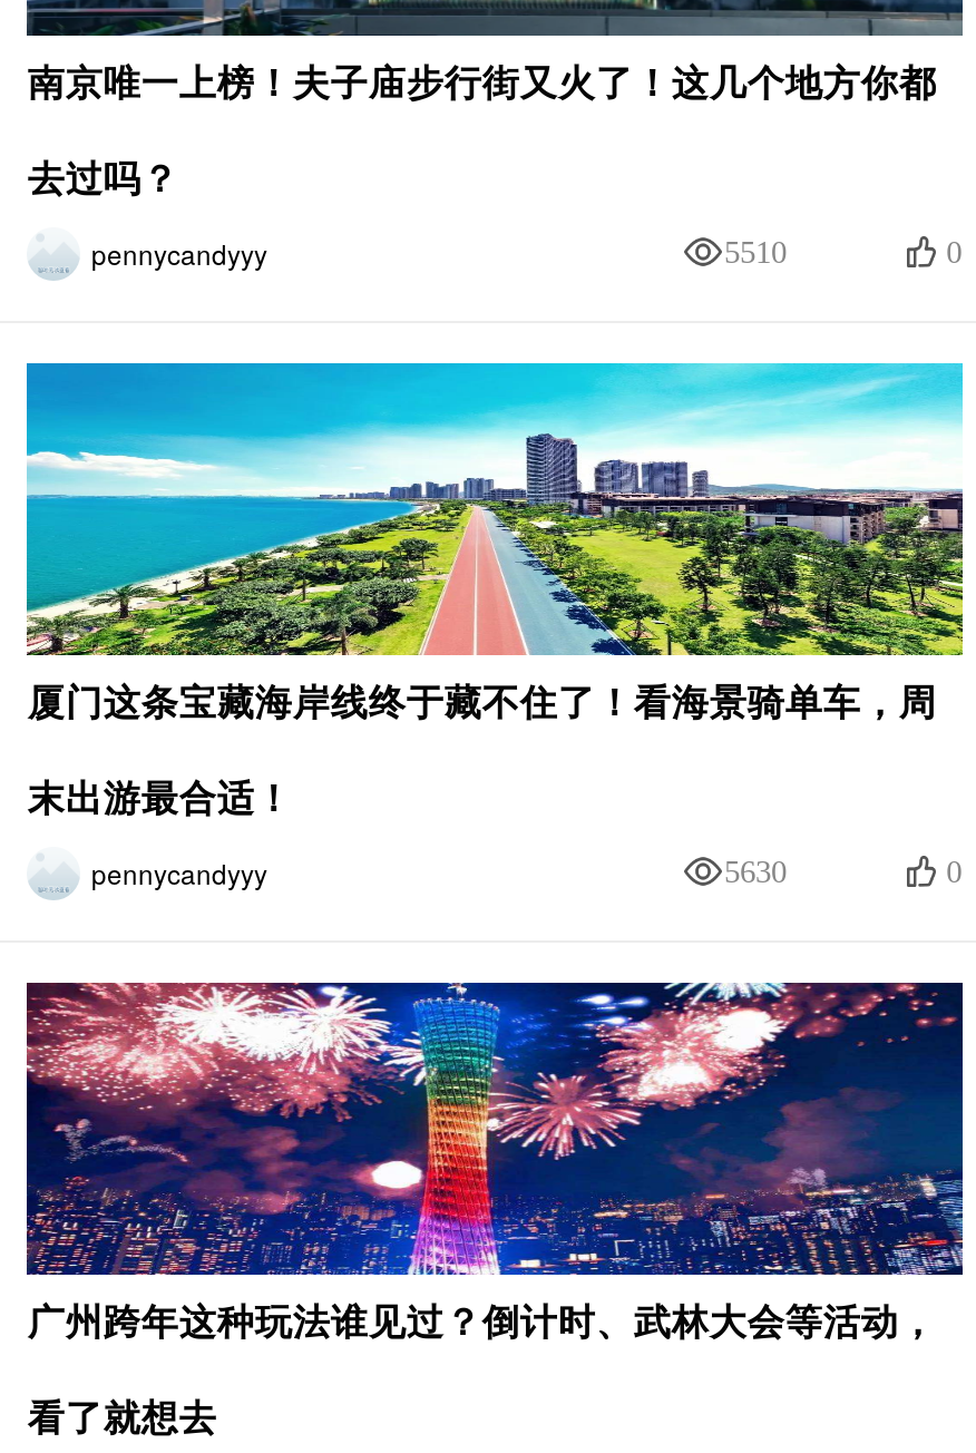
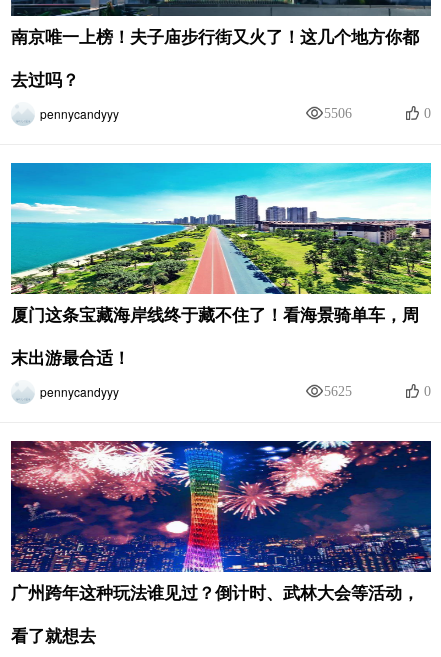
- 5510
+ 5506

- 5630
+ 5625
